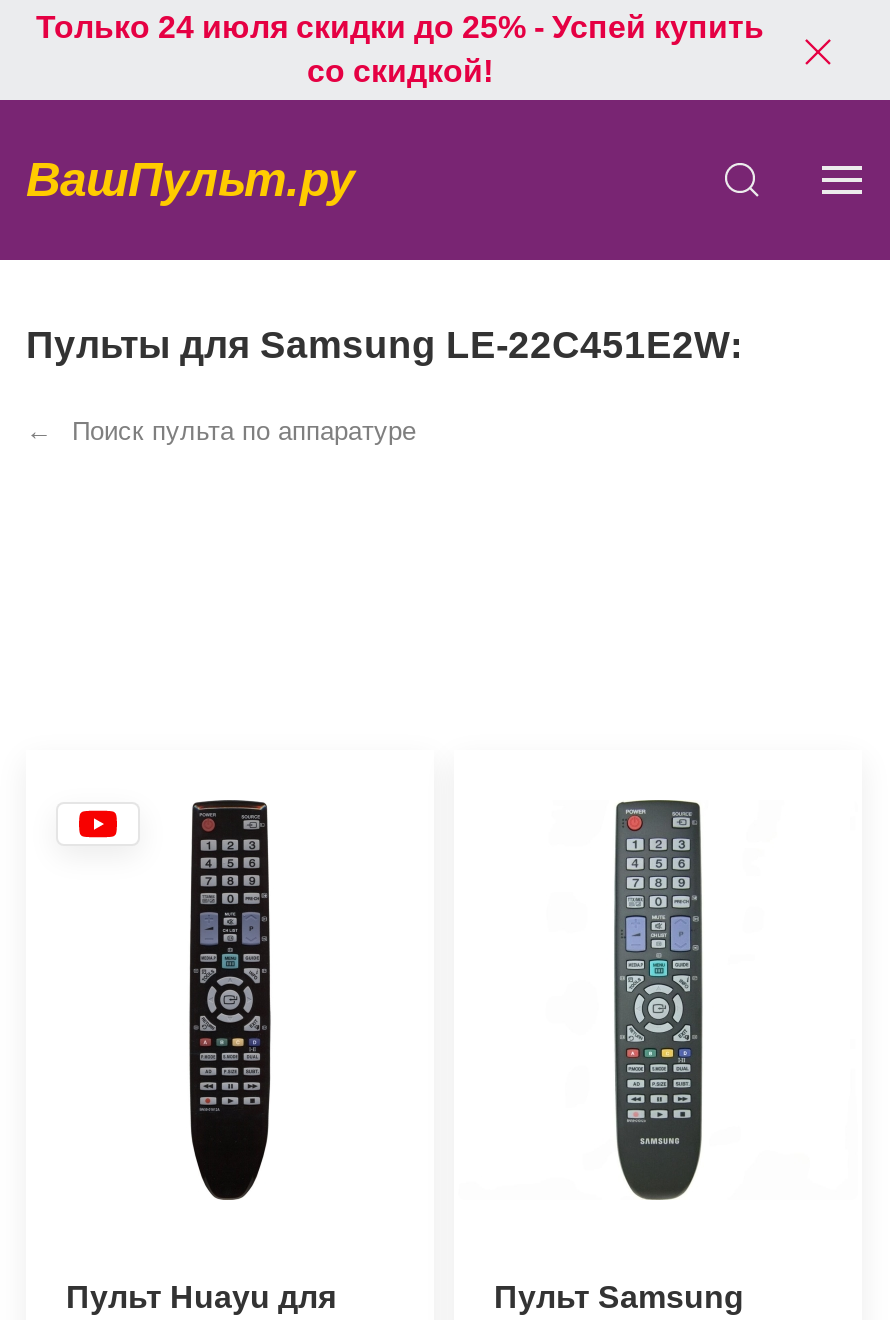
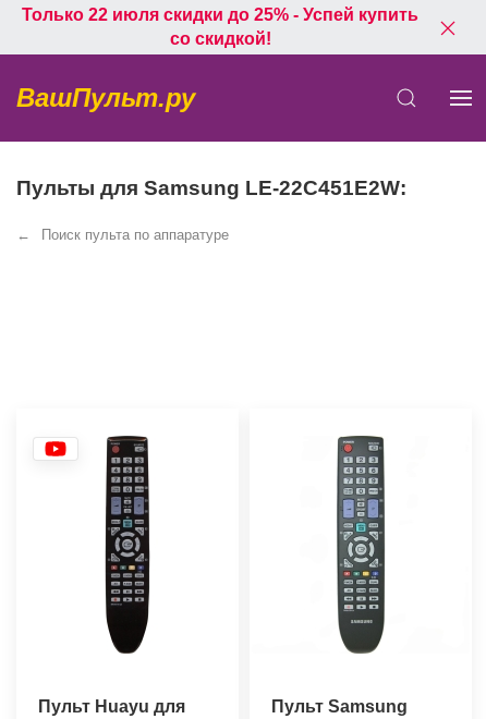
- Только 24 июля скидки до 25% - Успей купить
+ Только 22 июля скидки до 25% - Успей купить
